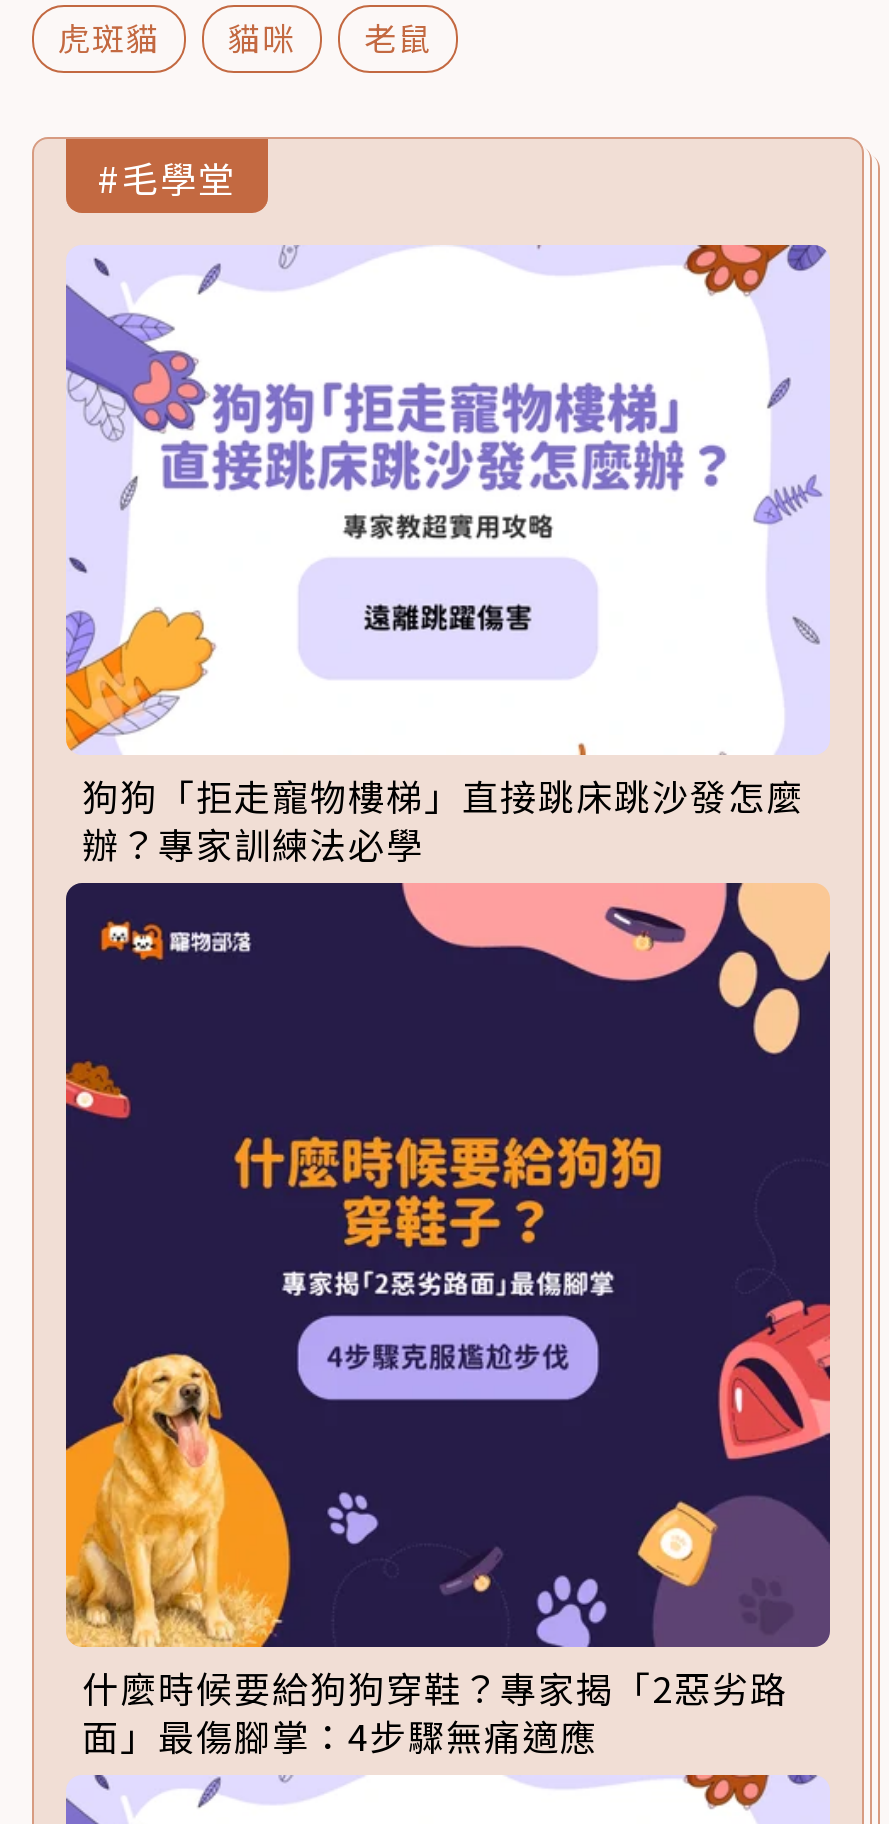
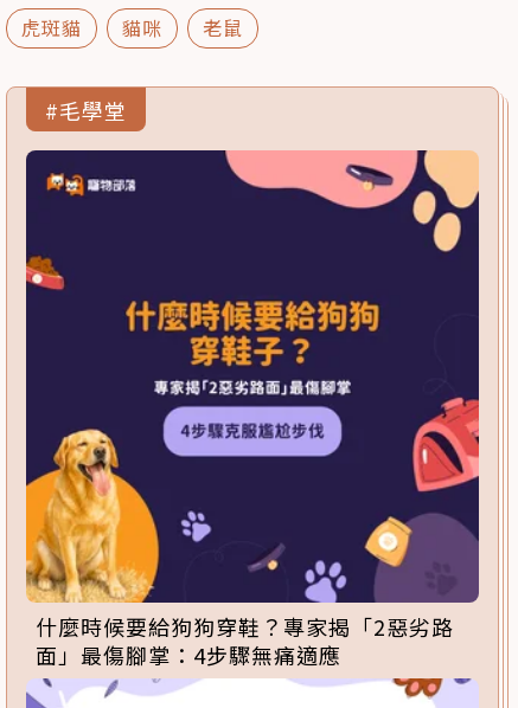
- [image]
- 狗狗「拒走寵物樓梯」直接跳床跳沙發怎麼
- 辦？專家訓練法必學
